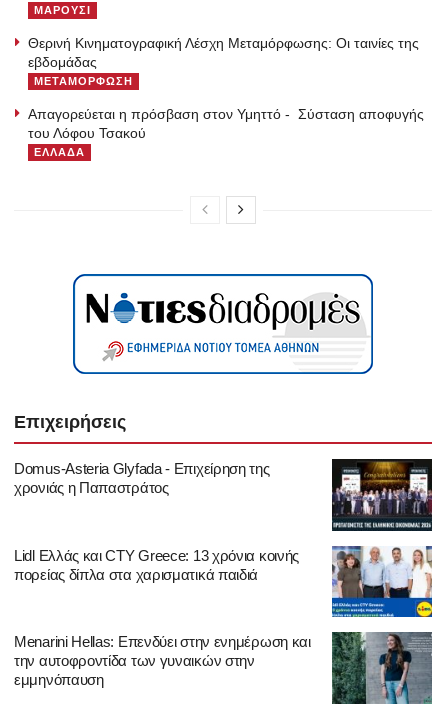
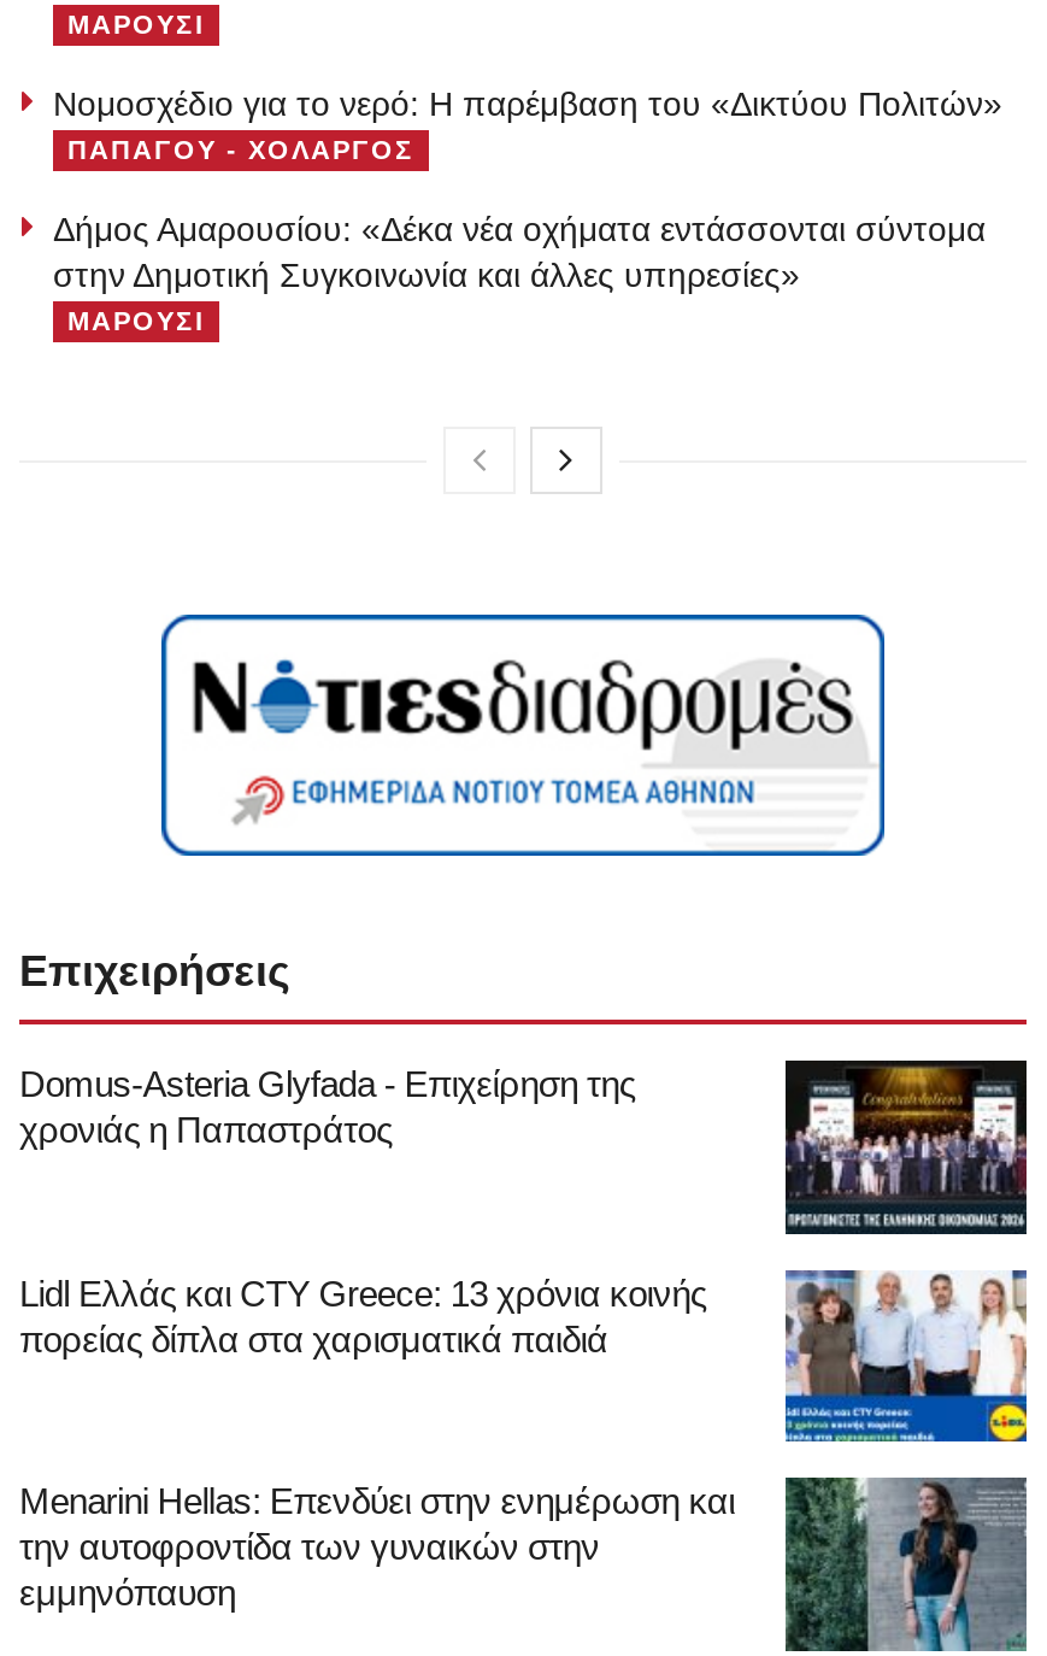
- Θερινή Κινηματογραφική Λέσχη Μεταμόρφωσης: Οι ταινίες της
- εβδομάδας
- ΜΕΤΑΜΟΡΦΩΣΗ
+ Νομοσχέδιο για το νερό: Η παρέμβαση του «Δικτύου Πολιτών»
+ ΠΑΠΑΓΟΥ - ΧΟΛΑΡΓΟΣ

- Απαγορεύεται η πρόσβαση στον Υμηττό - Σύσταση αποφυγής
- του Λόφου Τσακού
- ΕΛΛΑΔΑ
+ Δήμος Αμαρουσίου: «Δέκα νέα οχήματα εντάσσονται σύντομα
+ στην Δημοτική Συγκοινωνία και άλλες υπηρεσίες»
+ ΜΑΡΟΥΣΙ
